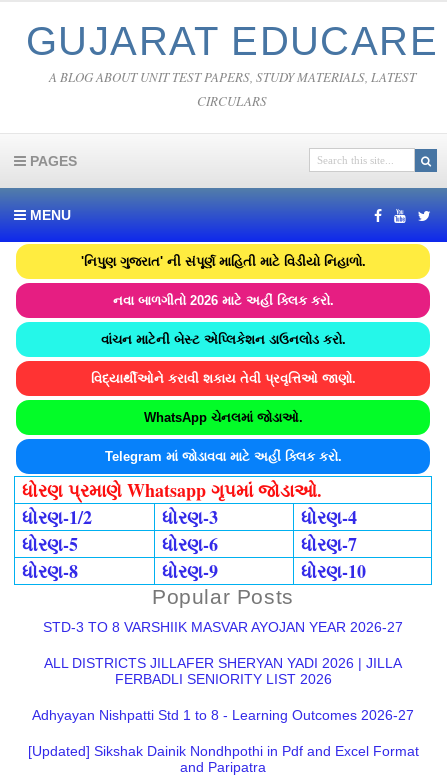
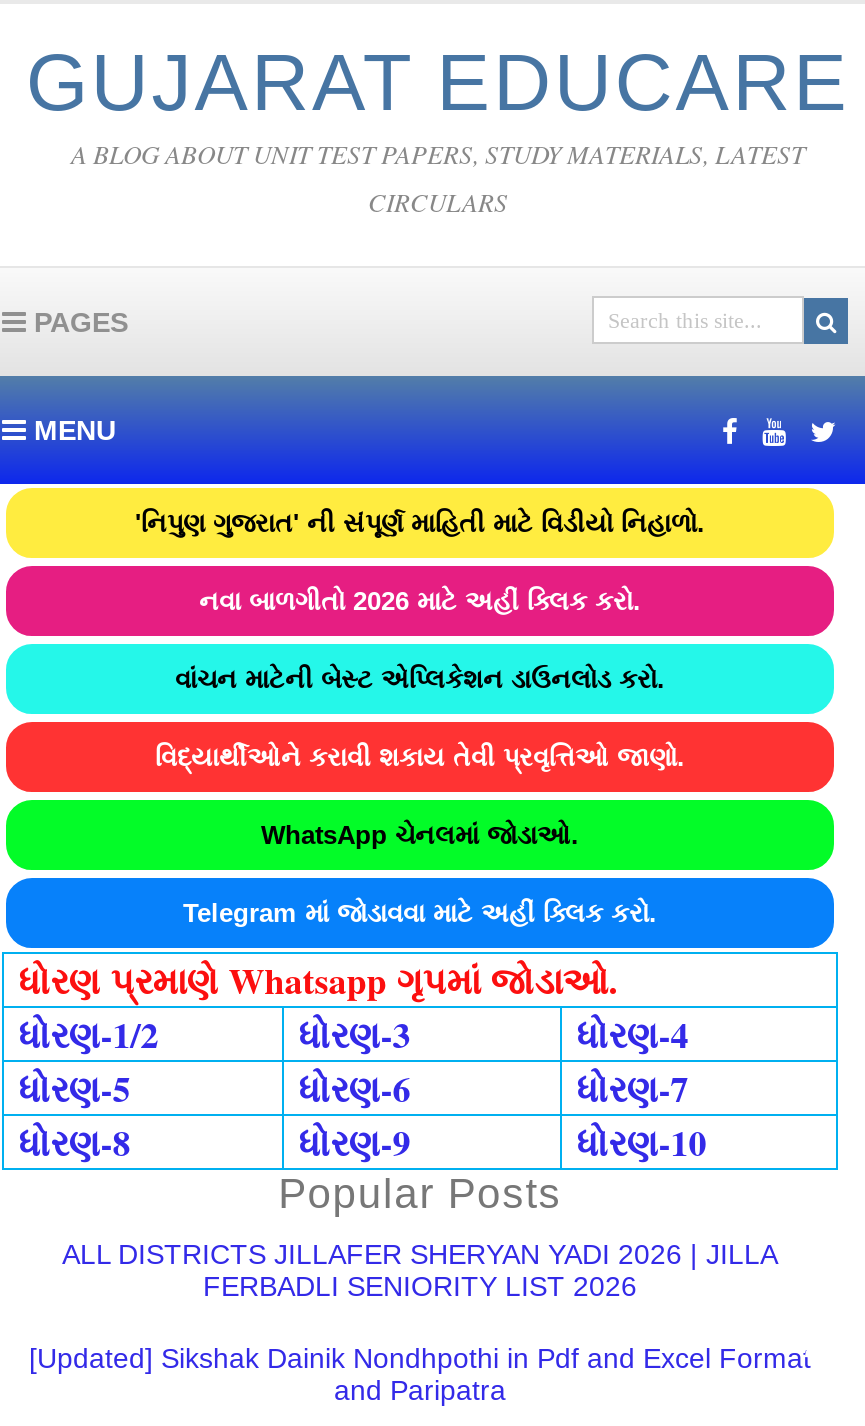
- STD-3 TO 8 VARSHIIK MASVAR AYOJAN YEAR 2026-27

- Adhyayan Nishpatti Std 1 to 8 - Learning Outcomes 2026-27
